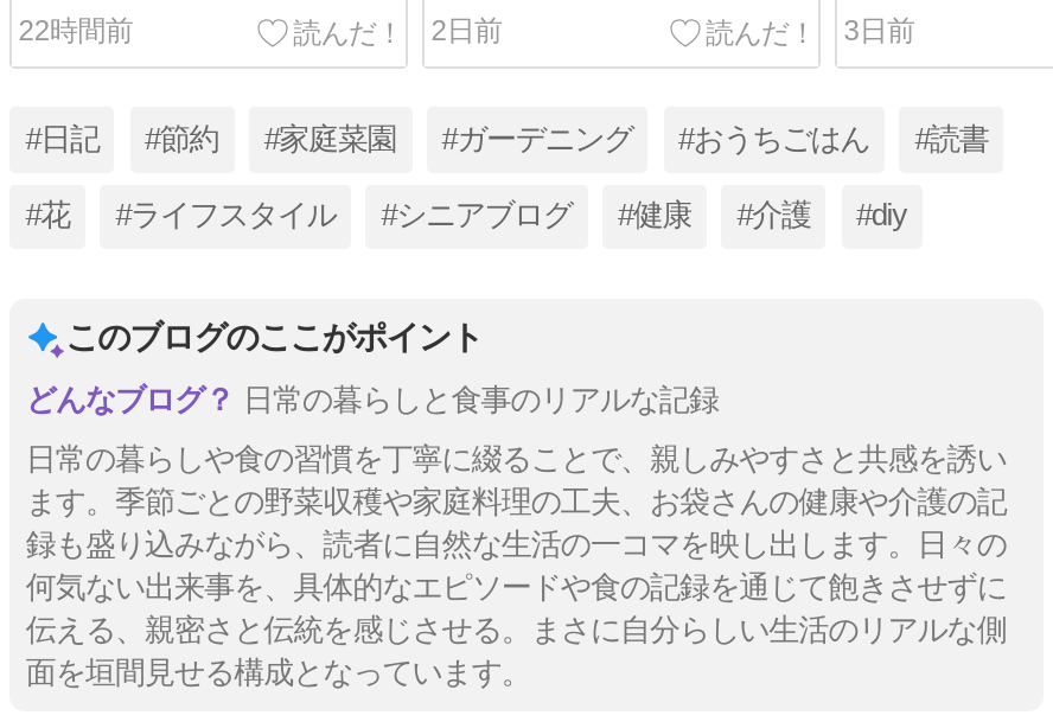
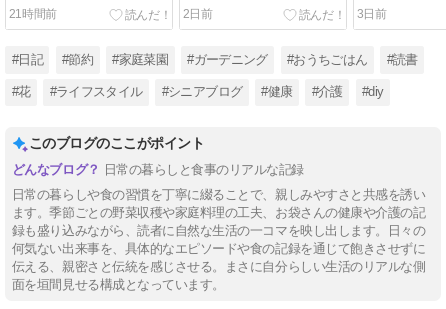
- 22時間前
+ 21時間前
